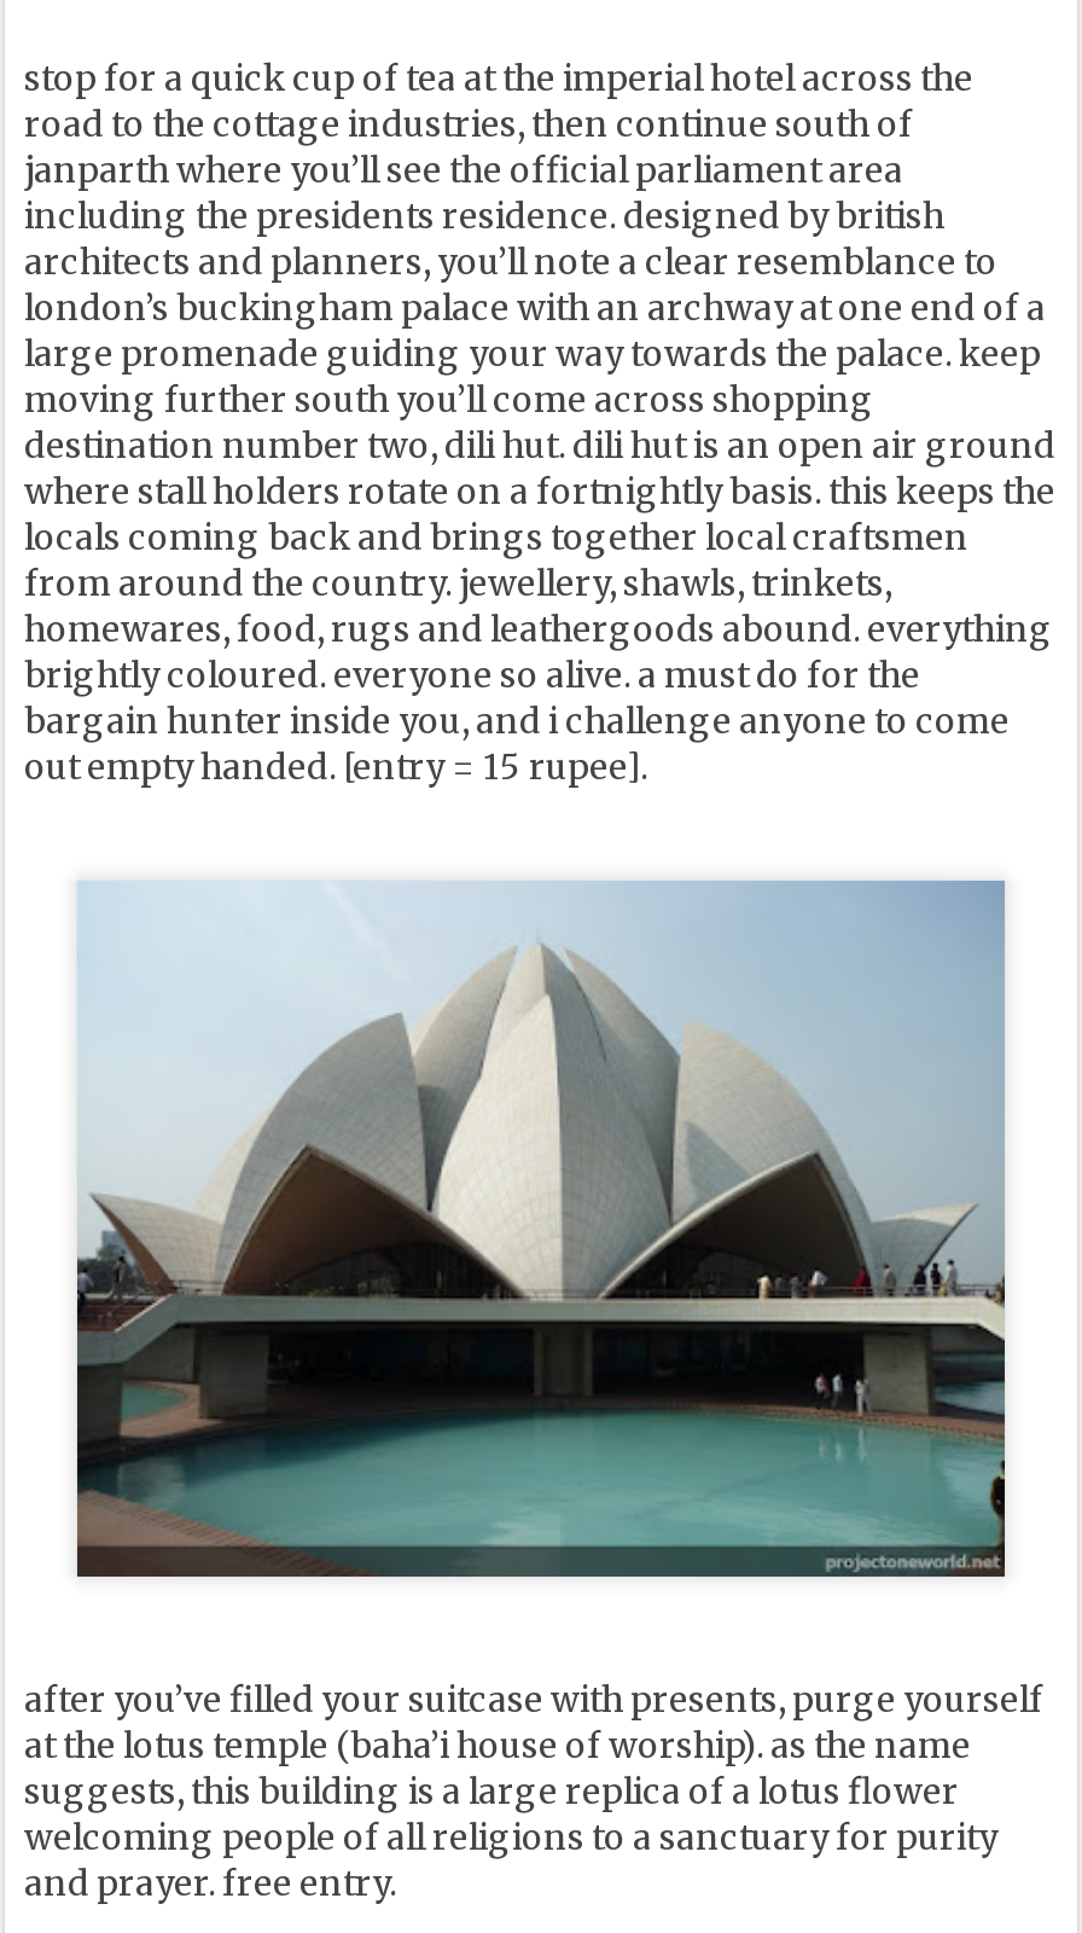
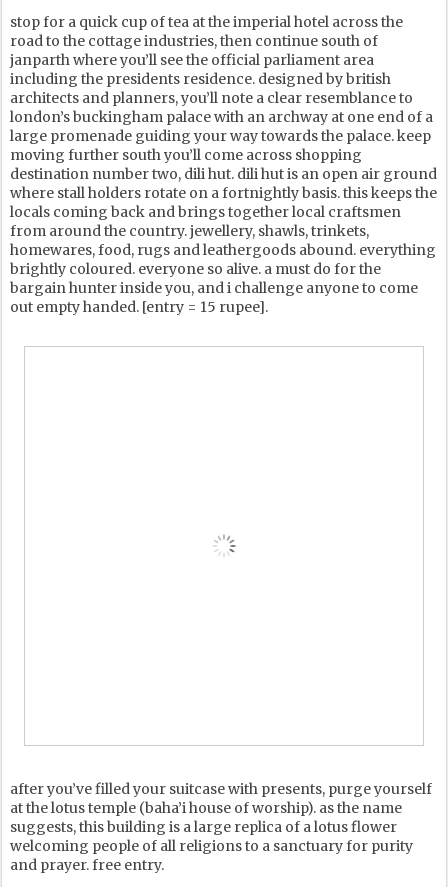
- [image]
